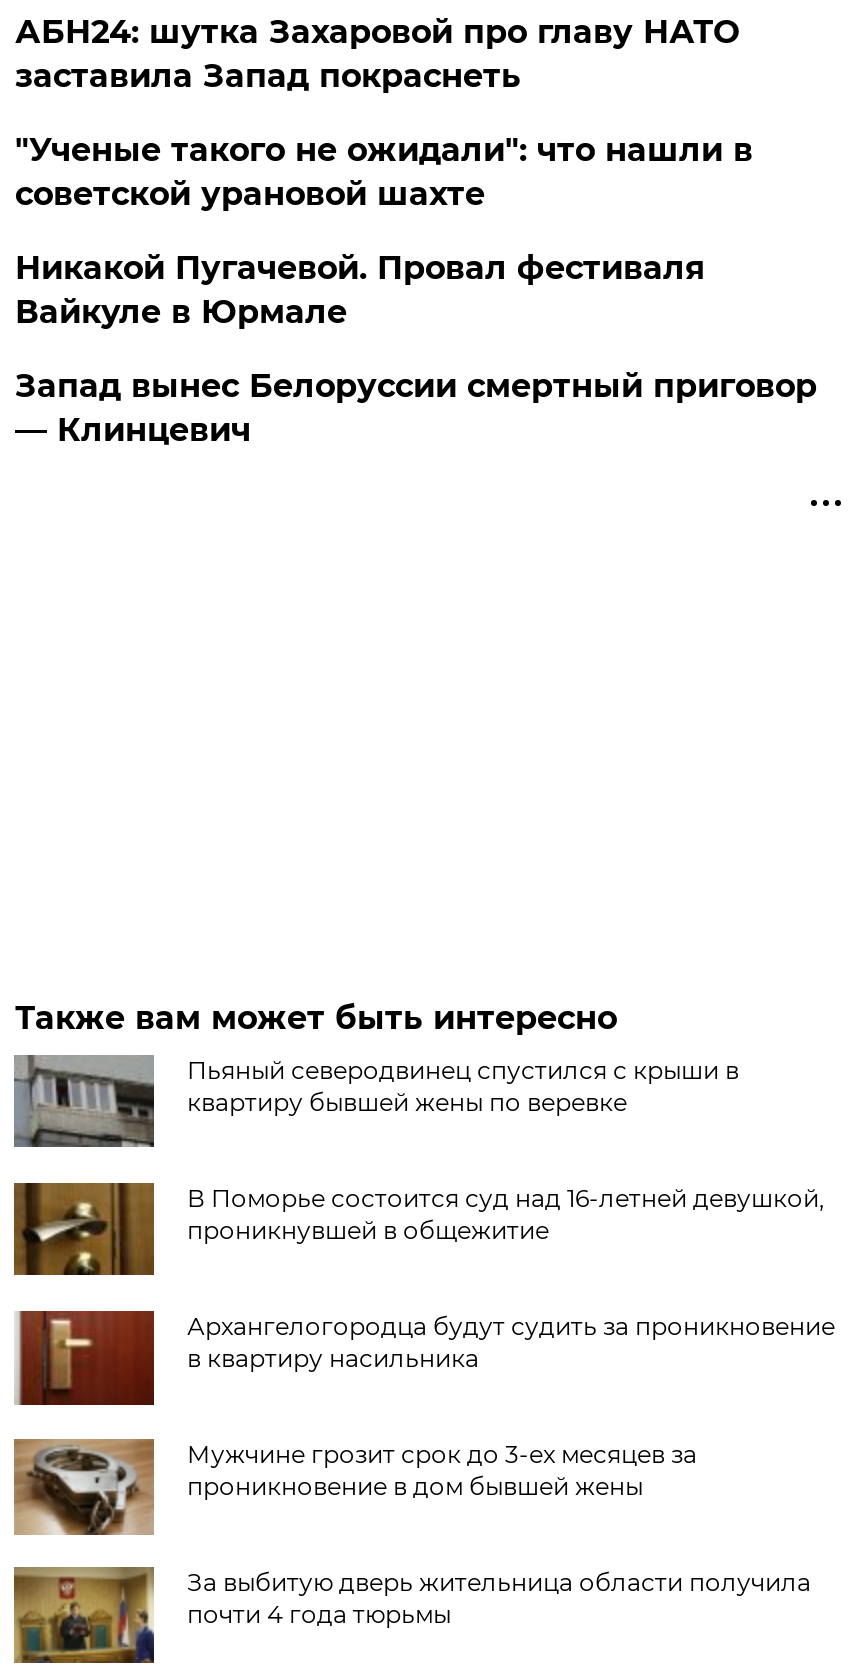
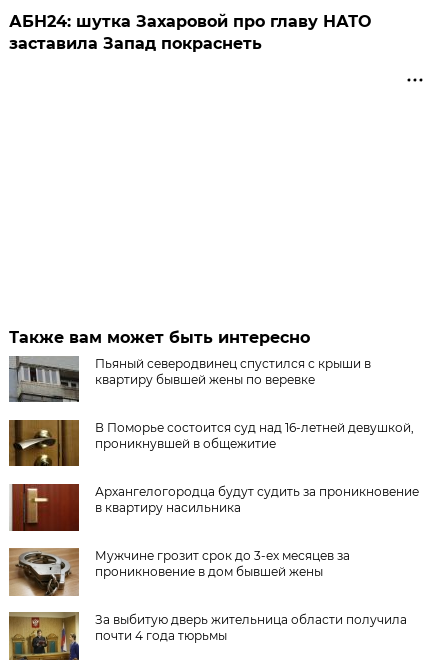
- "Ученые такого не ожидали": что нашли в
- советской урановой шахте
- Никакой Пугачевой. Провал фестиваля
- Вайкуле в Юрмале
- Запад вынес Белоруссии смертный приговор
- — Клинцевич
